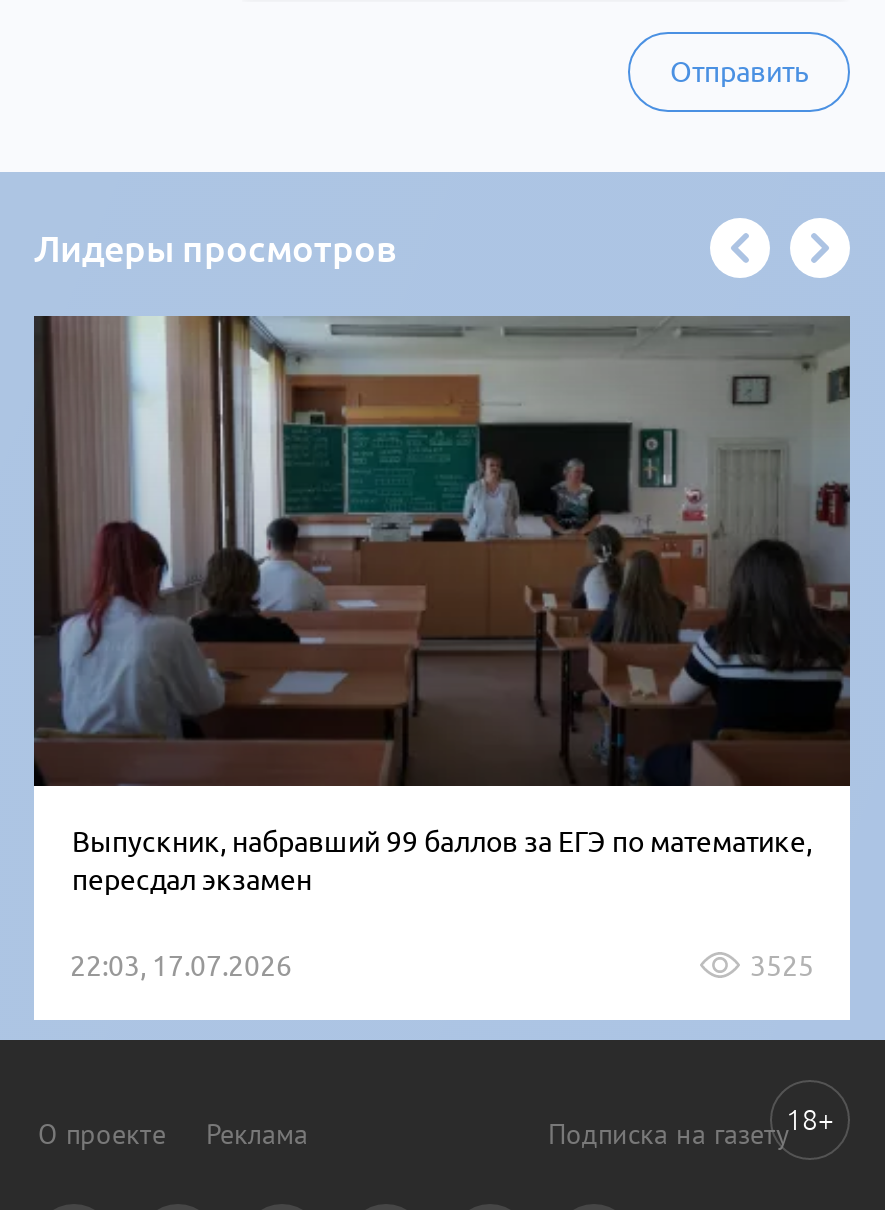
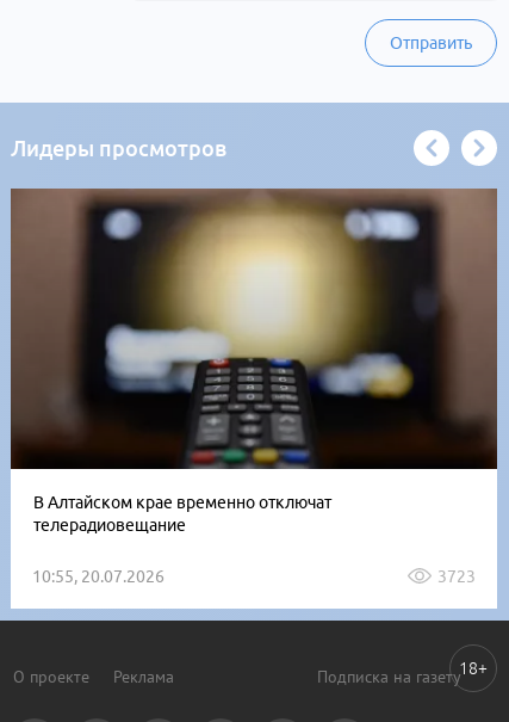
- [image]
- Выпускник, набравший 99 баллов за ЕГЭ по математике,
- пересдал экзамен
+ [image]
+ В Алтайском крае временно отключат
+ телерадиовещание

- 22:03, 17.07.2026
- 3525
+ 10:55, 20.07.2026
+ 3723
